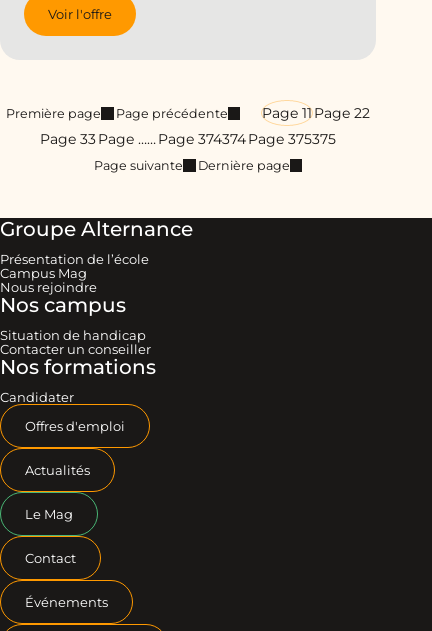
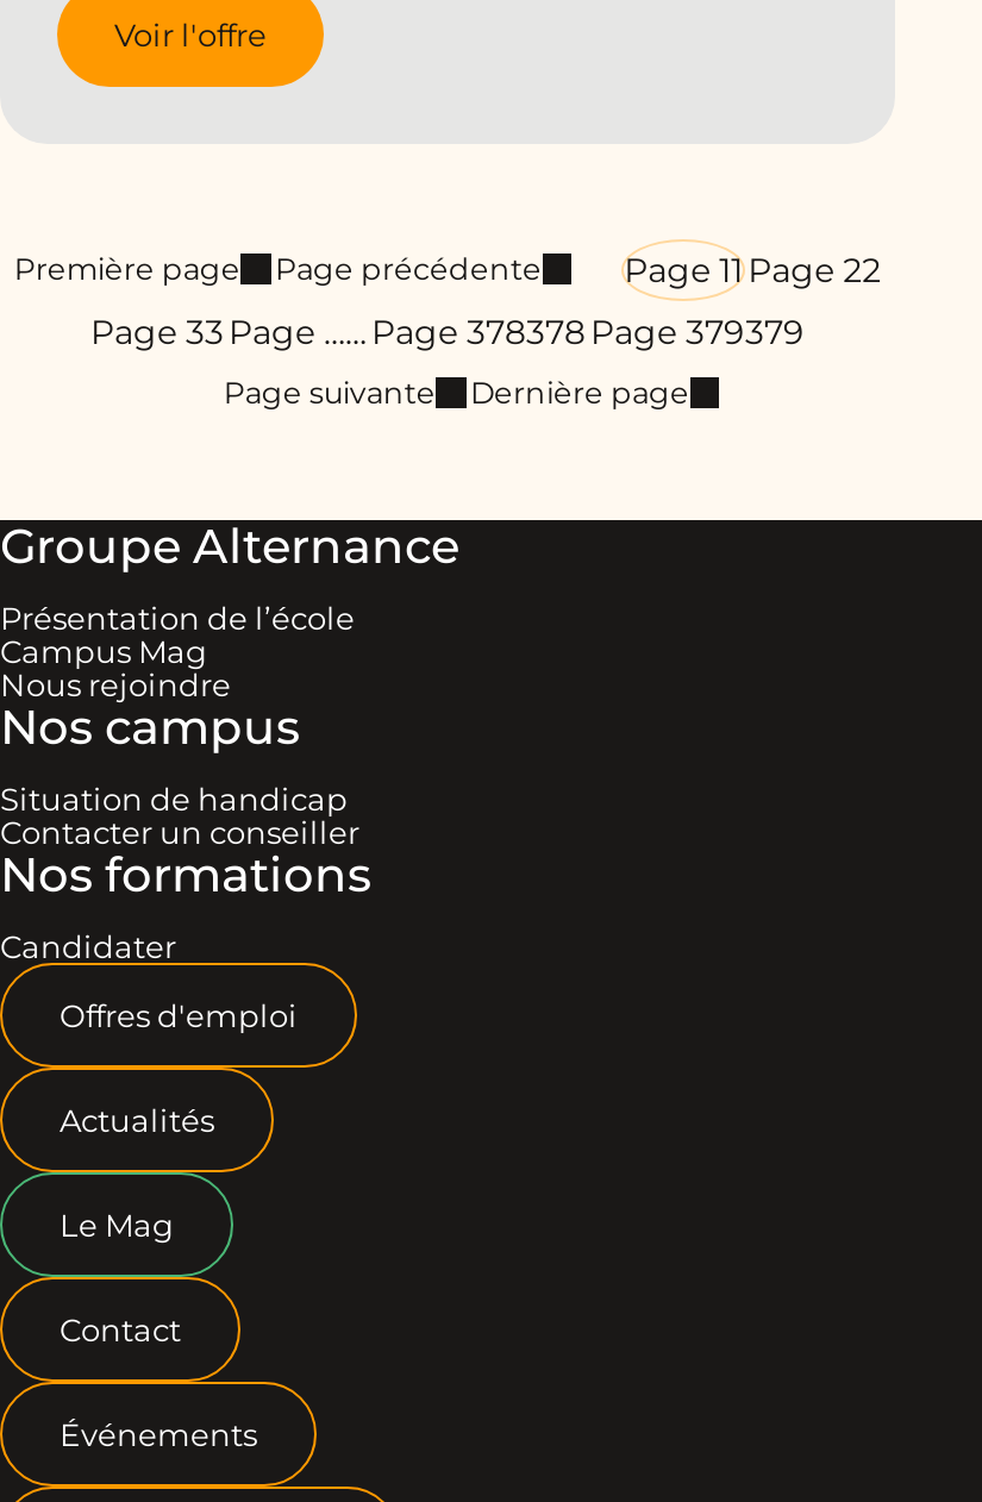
- Page 33 Page …… Page 374374 Page 375375
+ Page 33 Page …… Page 378378 Page 379379
